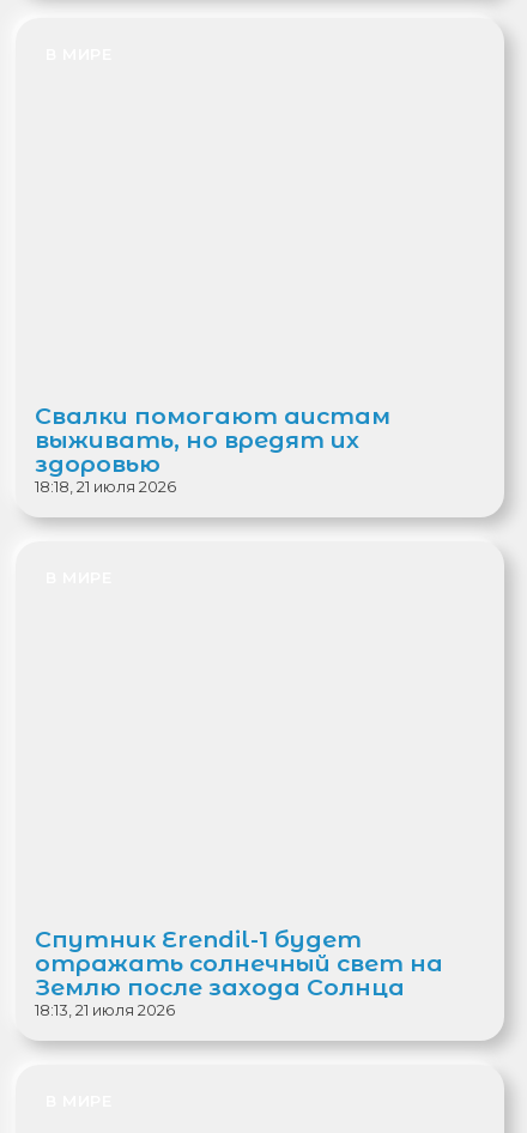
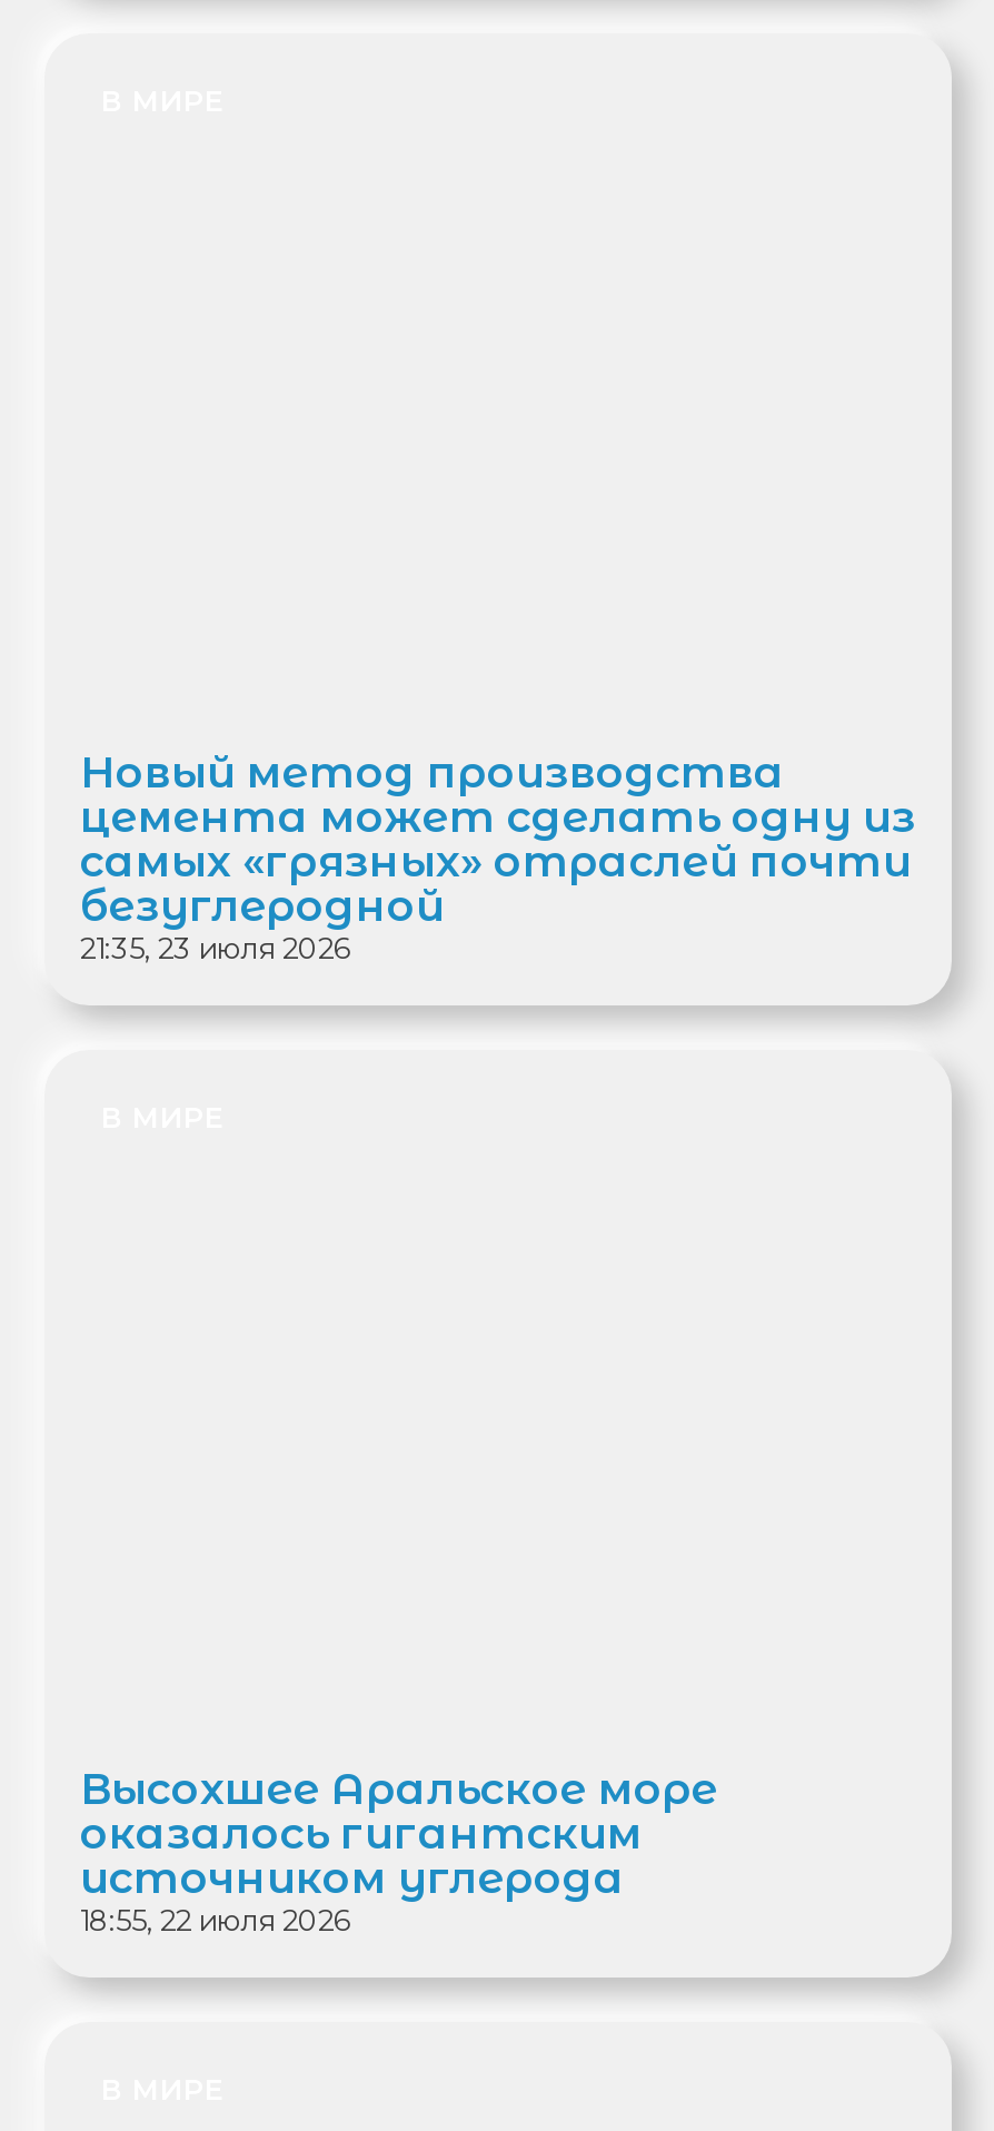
- Свалки помогают аистам
- выживать, но вредят их
- здоровью
- 18:18, 21 июля 2026
+ Новый метод производства
+ цемента может сделать одну из
+ самых «грязных» отраслей почти
+ безуглеродной
+ 21:35, 23 июля 2026

- Спутник Erendil-1 будет
- отражать солнечный свет на
- Землю после захода Солнца
- 18:13, 21 июля 2026
+ Высохшее Аральское море
+ оказалось гигантским
+ источником углерода
+ 18:55, 22 июля 2026
